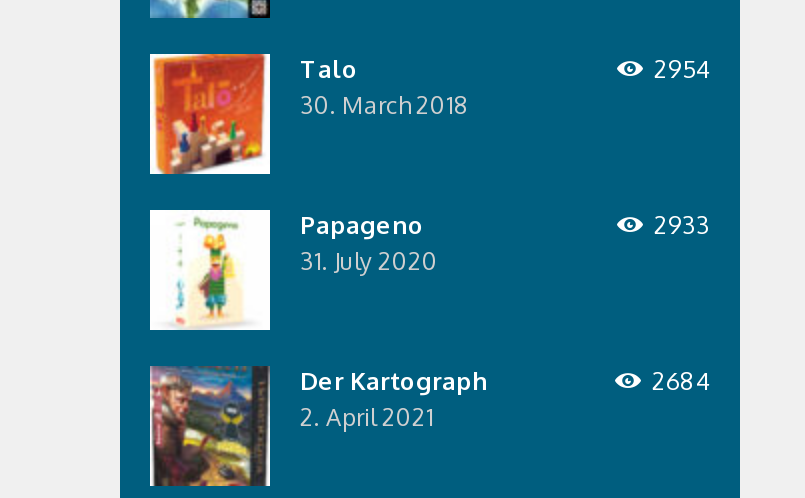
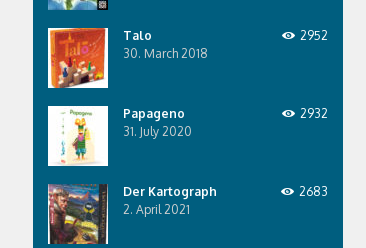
- 2954
+ 2952

- 2933
+ 2932

- 2684
+ 2683
